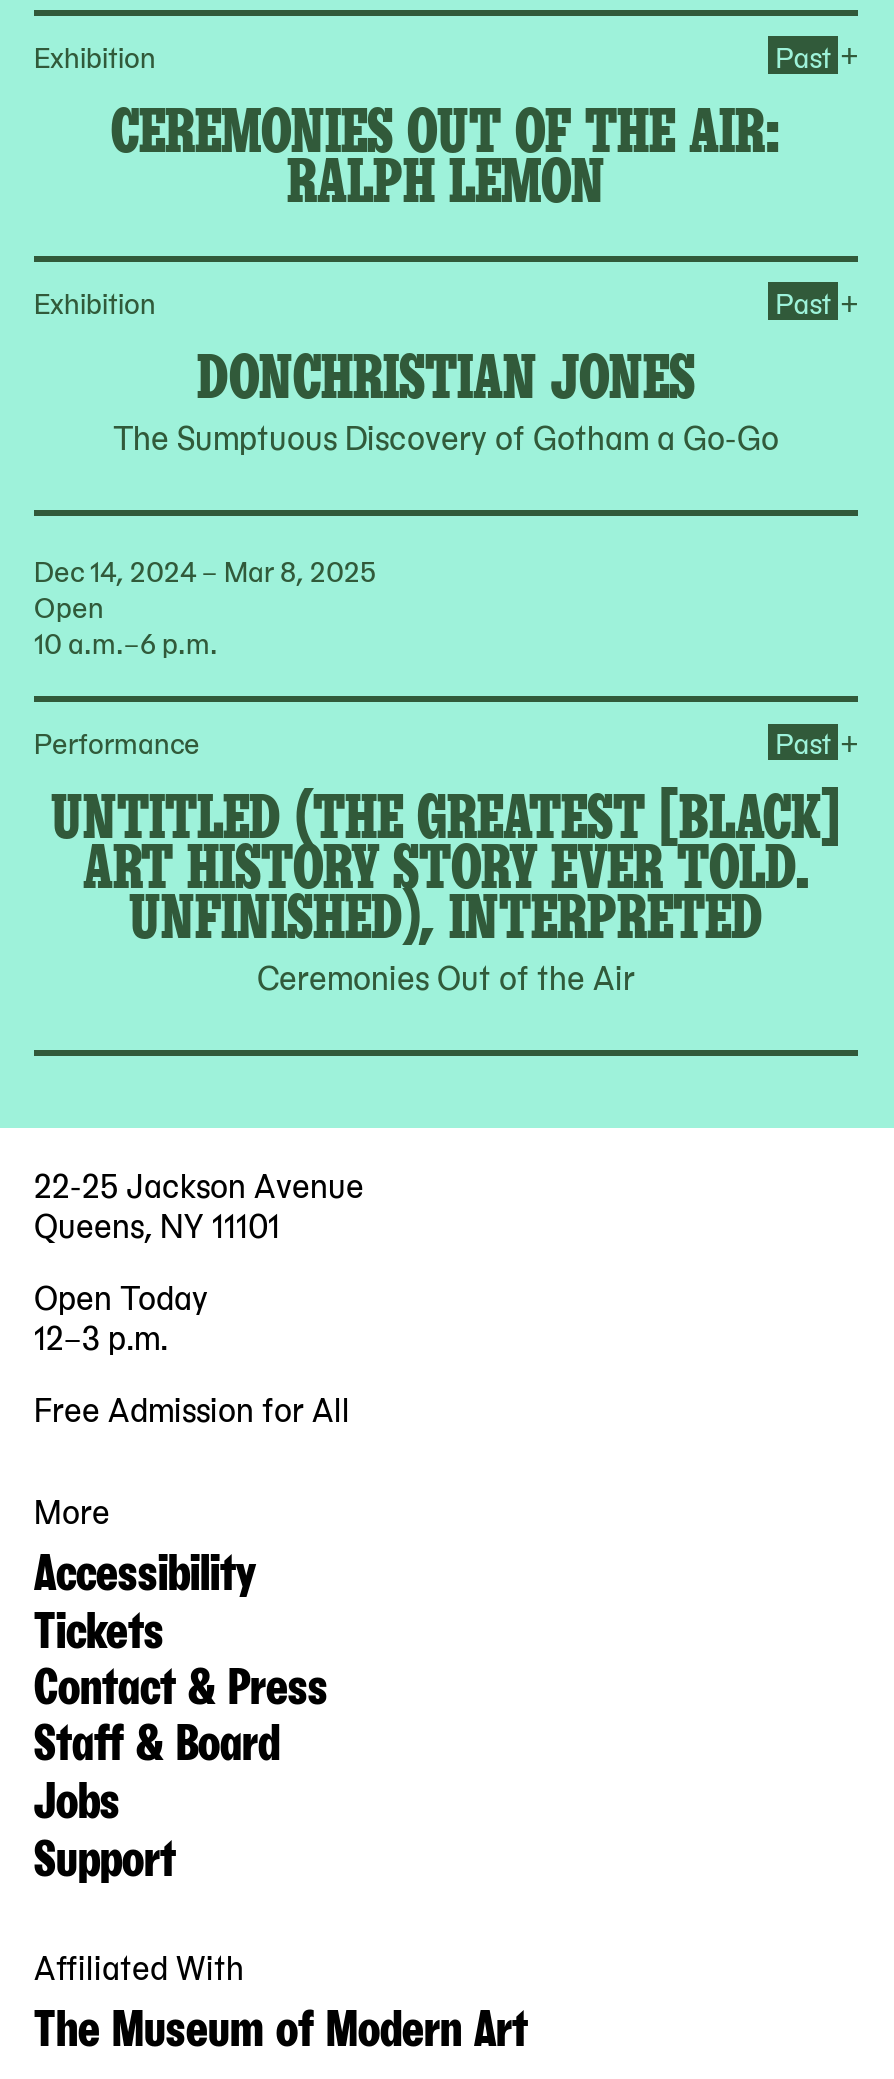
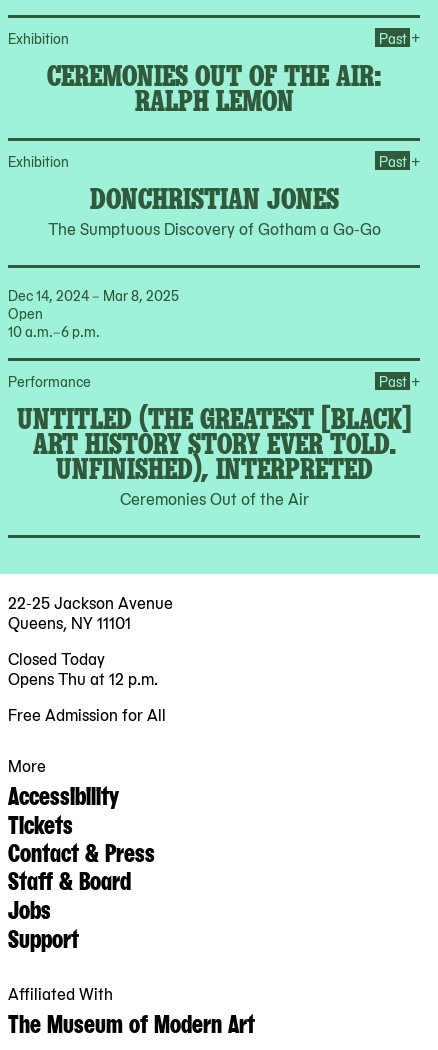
- Open Today
- 12–3 p.m.
+ Closed Today
+ Opens Thu at 12 p.m.
